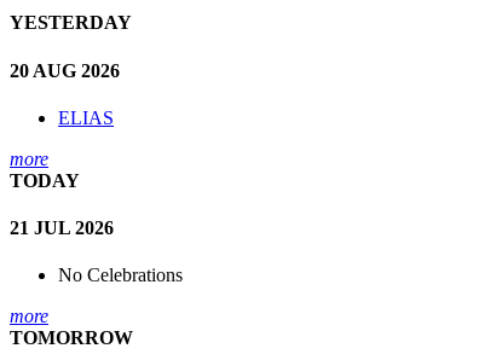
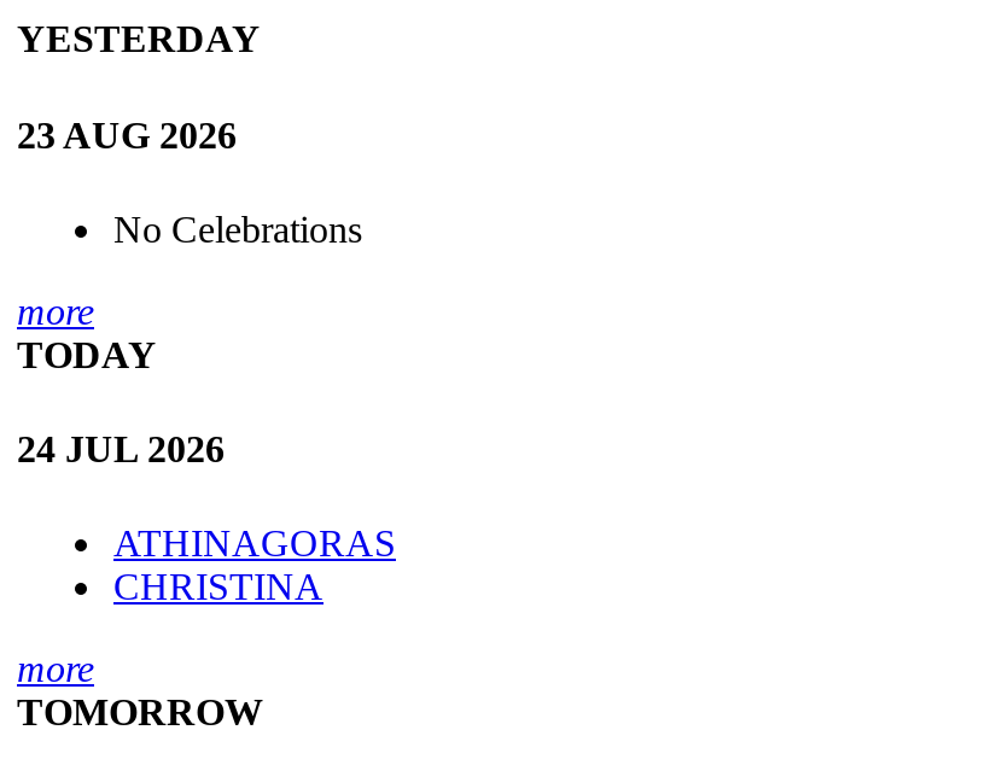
- 20 AUG 2026
+ 23 AUG 2026

- ELIAS

+ ATHINAGORAS
+ CHRISTINA

- 21 JUL 2026
+ 24 JUL 2026

moved up: No Celebrations
